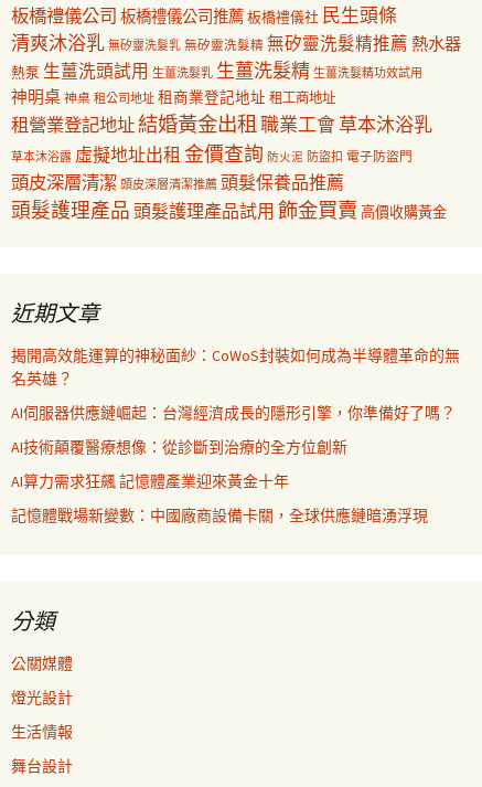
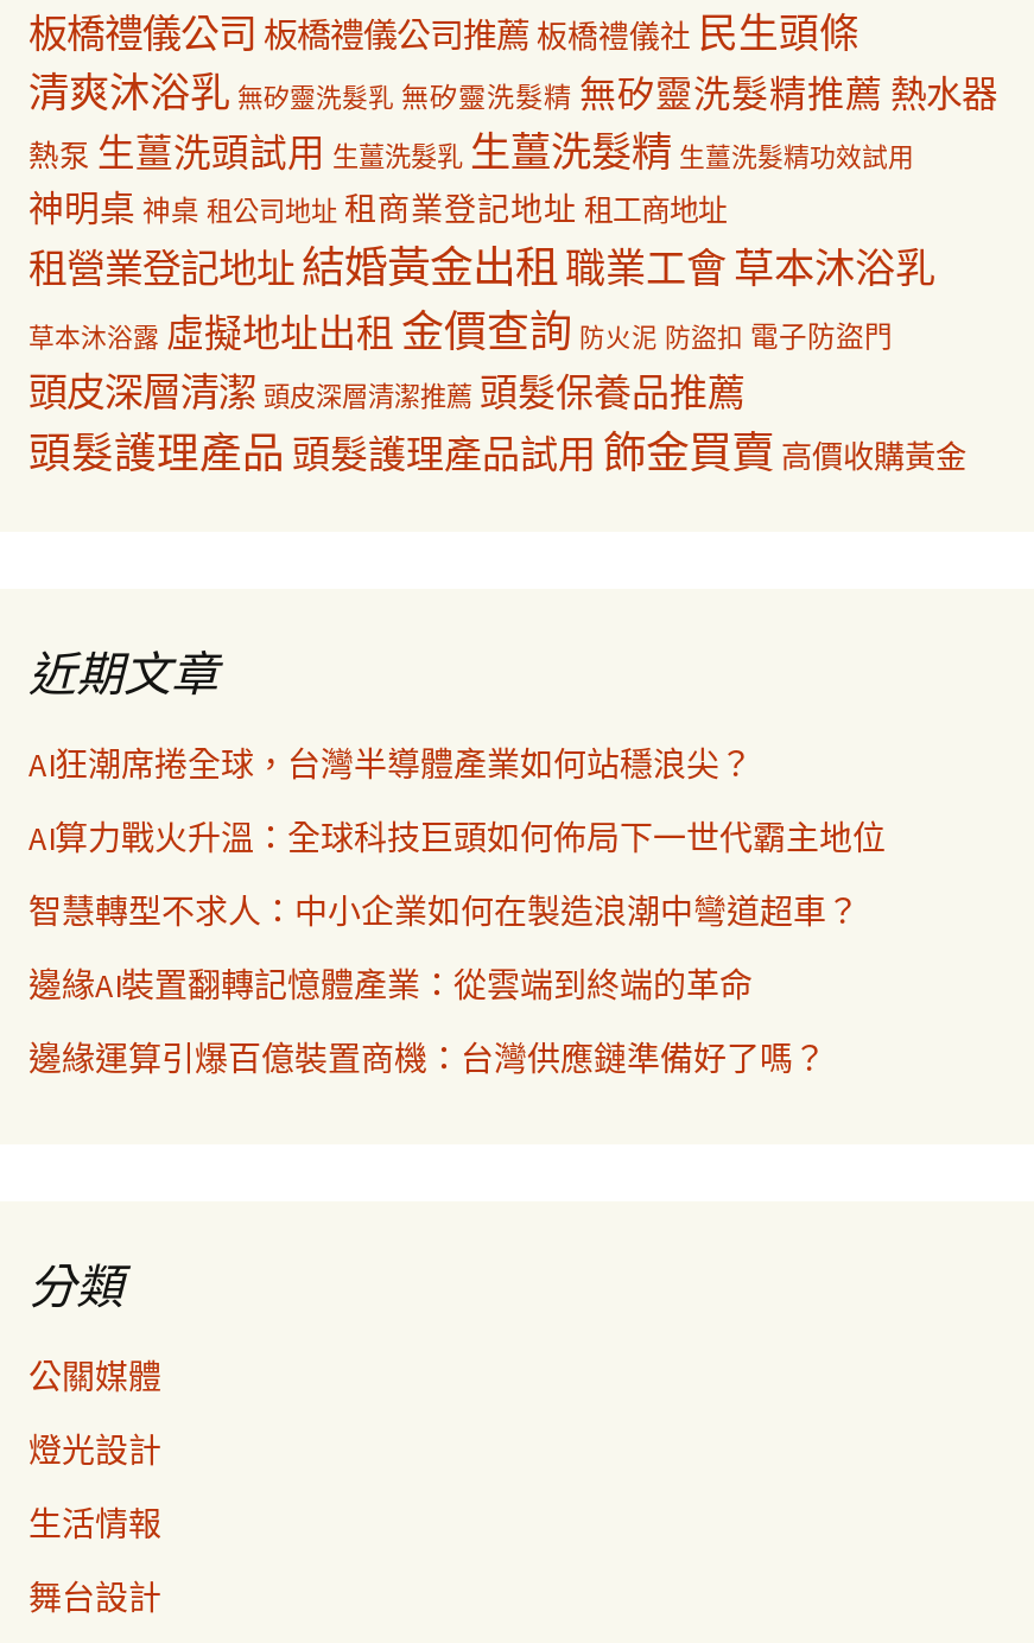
- 揭開高效能運算的神秘面紗：CoWoS封裝如何成為半導體革命的無
- 名英雄？
+ AI狂潮席捲全球，台灣半導體產業如何站穩浪尖？

- AI伺服器供應鏈崛起：台灣經濟成長的隱形引擎，你準備好了嗎？
+ AI算力戰火升溫：全球科技巨頭如何佈局下一世代霸主地位

- AI技術顛覆醫療想像：從診斷到治療的全方位創新
+ 智慧轉型不求人：中小企業如何在製造浪潮中彎道超車？

- AI算力需求狂飆 記憶體產業迎來黃金十年
+ 邊緣AI裝置翻轉記憶體產業：從雲端到終端的革命

- 記憶體戰場新變數：中國廠商設備卡關，全球供應鏈暗湧浮現
+ 邊緣運算引爆百億裝置商機：台灣供應鏈準備好了嗎？
